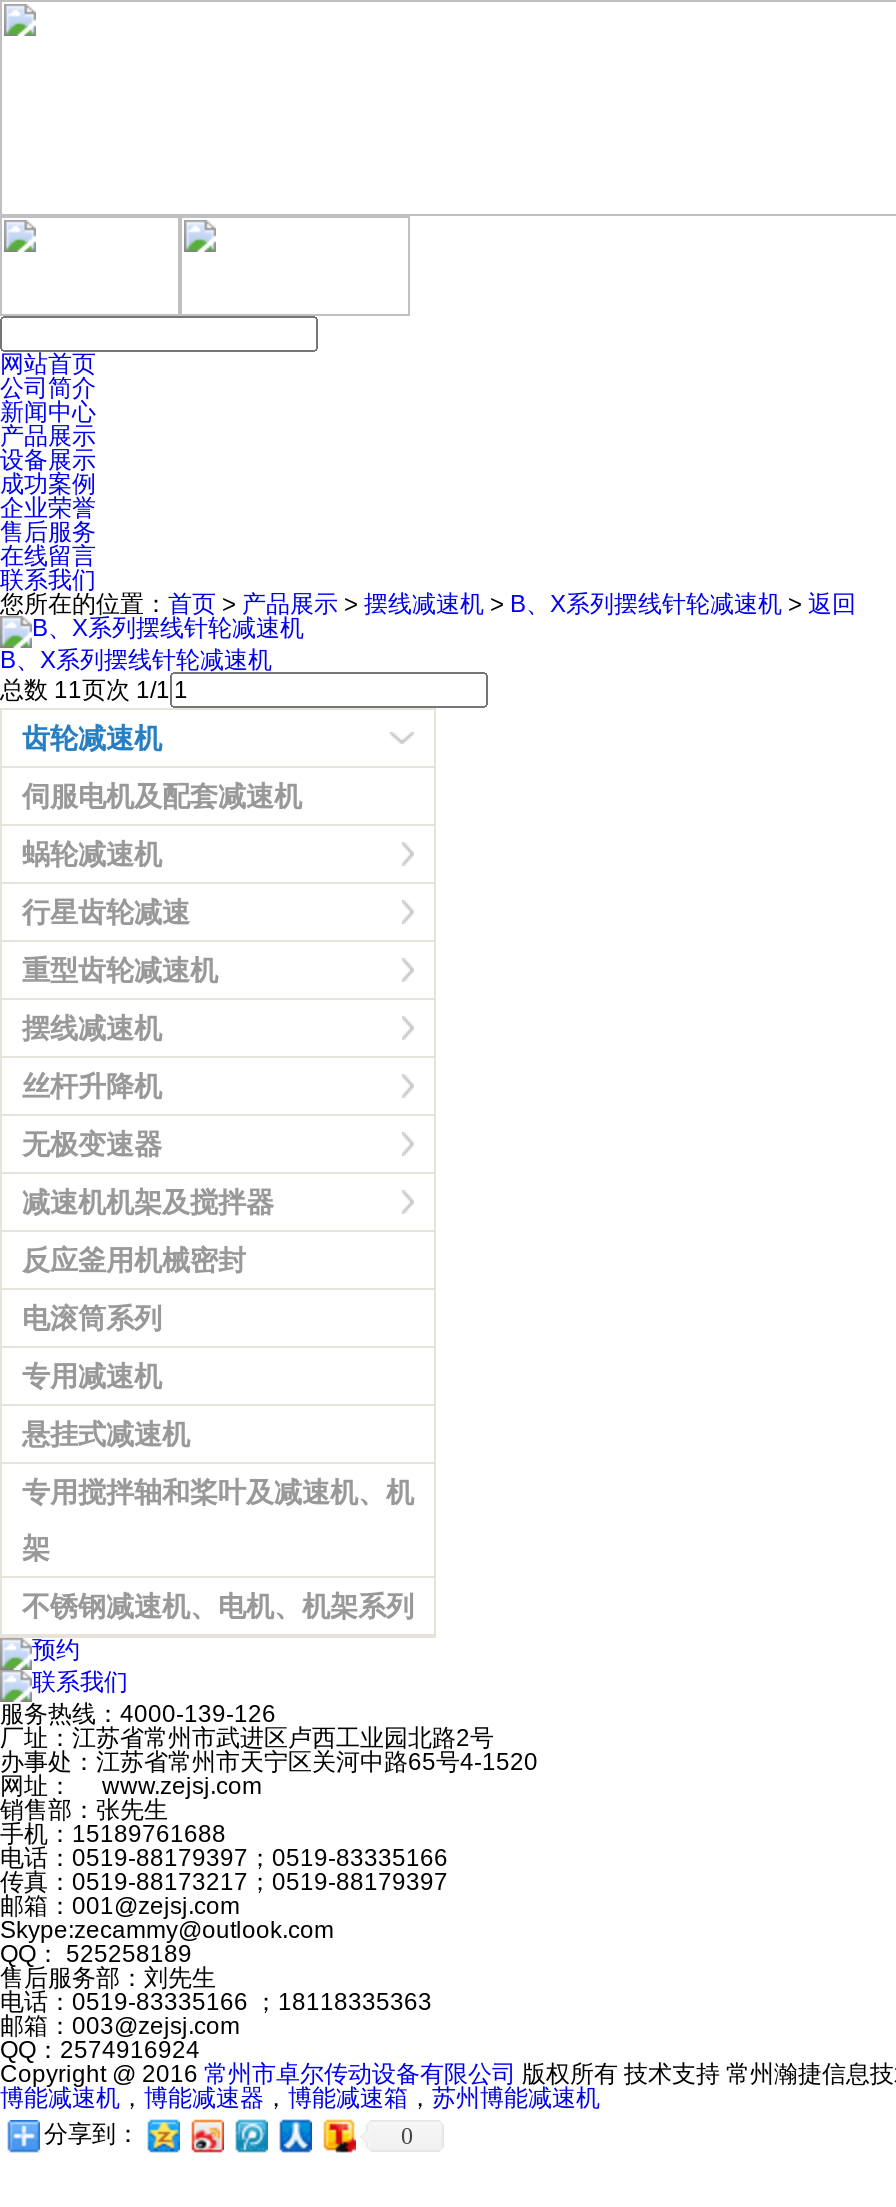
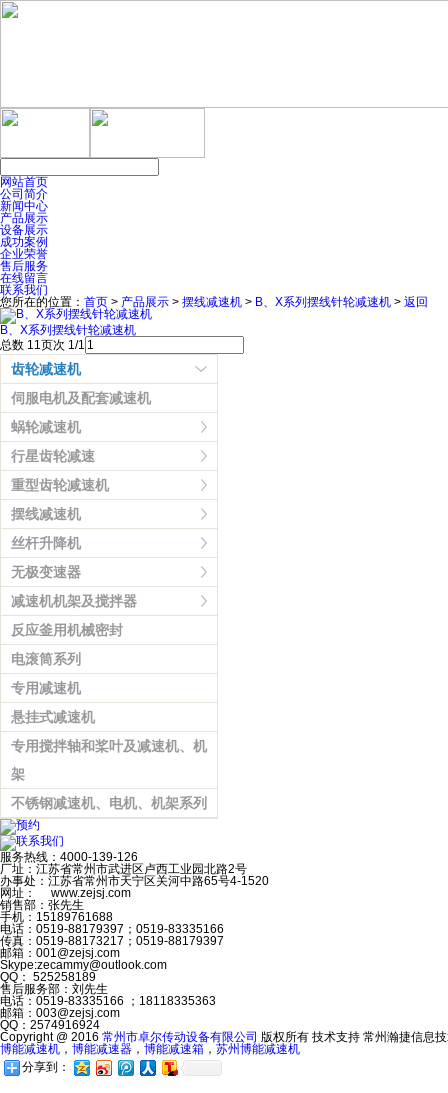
- 0
